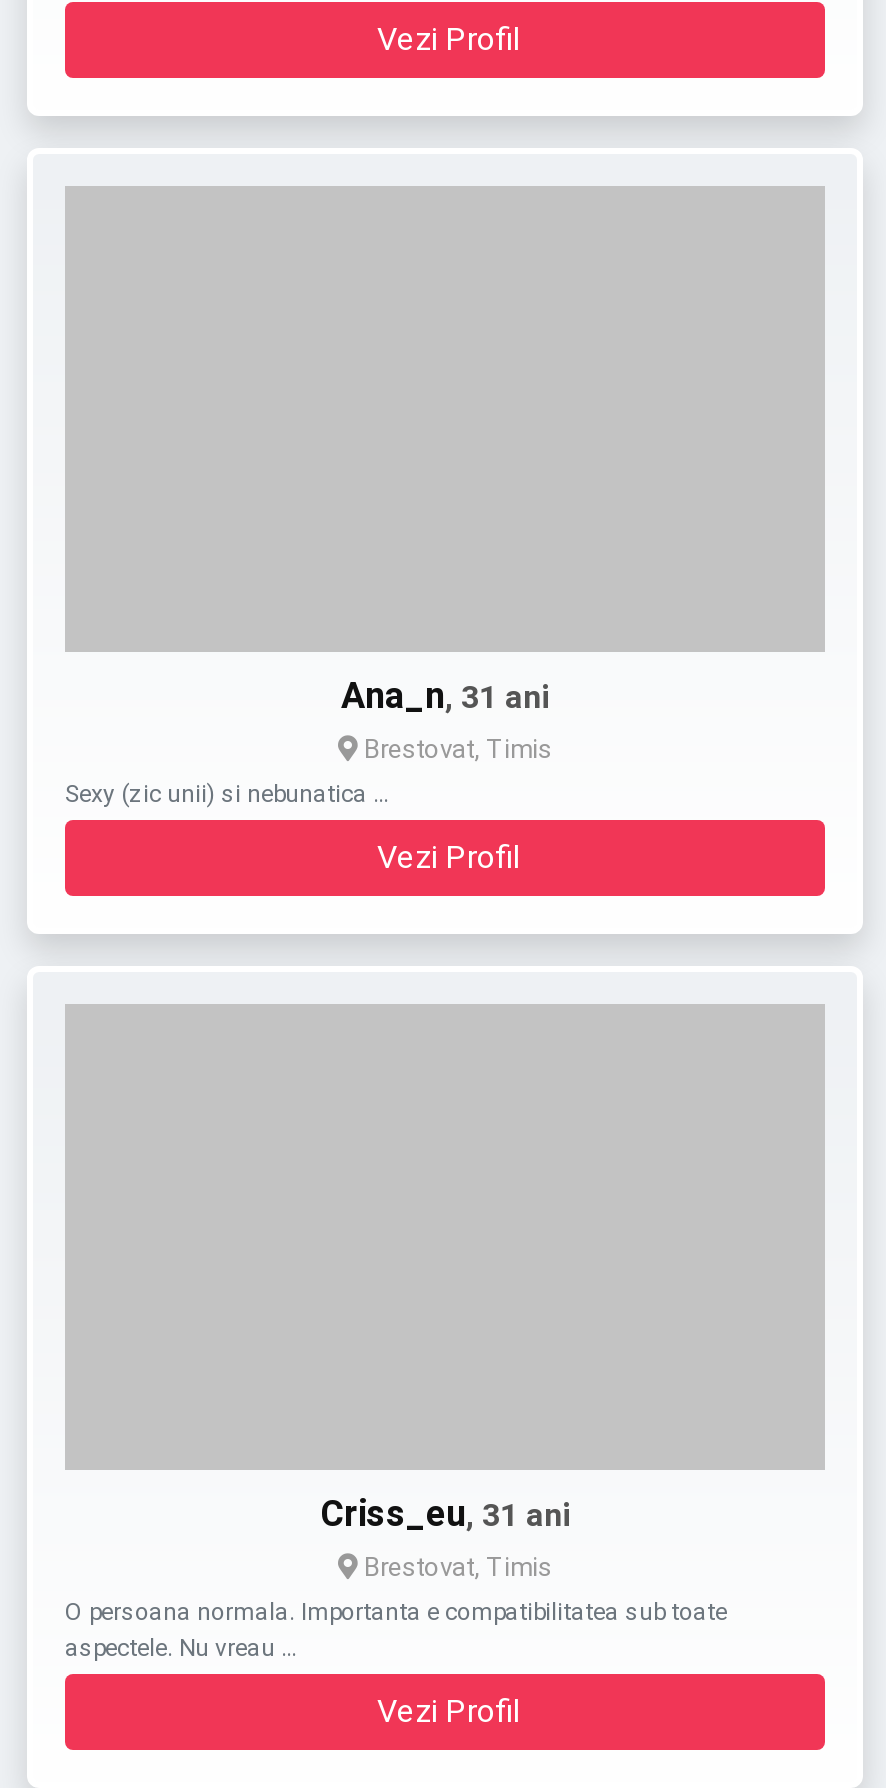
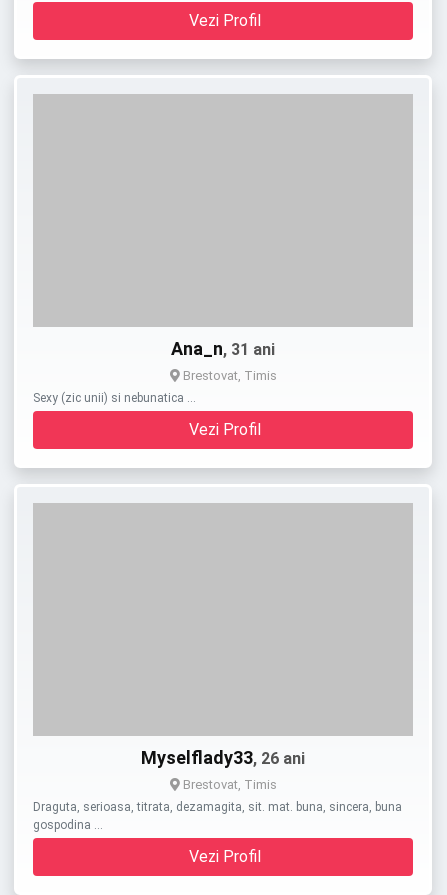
- Criss_eu, 31 ani
+ Myselflady33, 26 ani

- O persoana normala. Importanta e compatibilitatea sub toate
- aspectele. Nu vreau …
+ Draguta, serioasa, titrata, dezamagita, sit. mat. buna, sincera, buna
+ gospodina …
